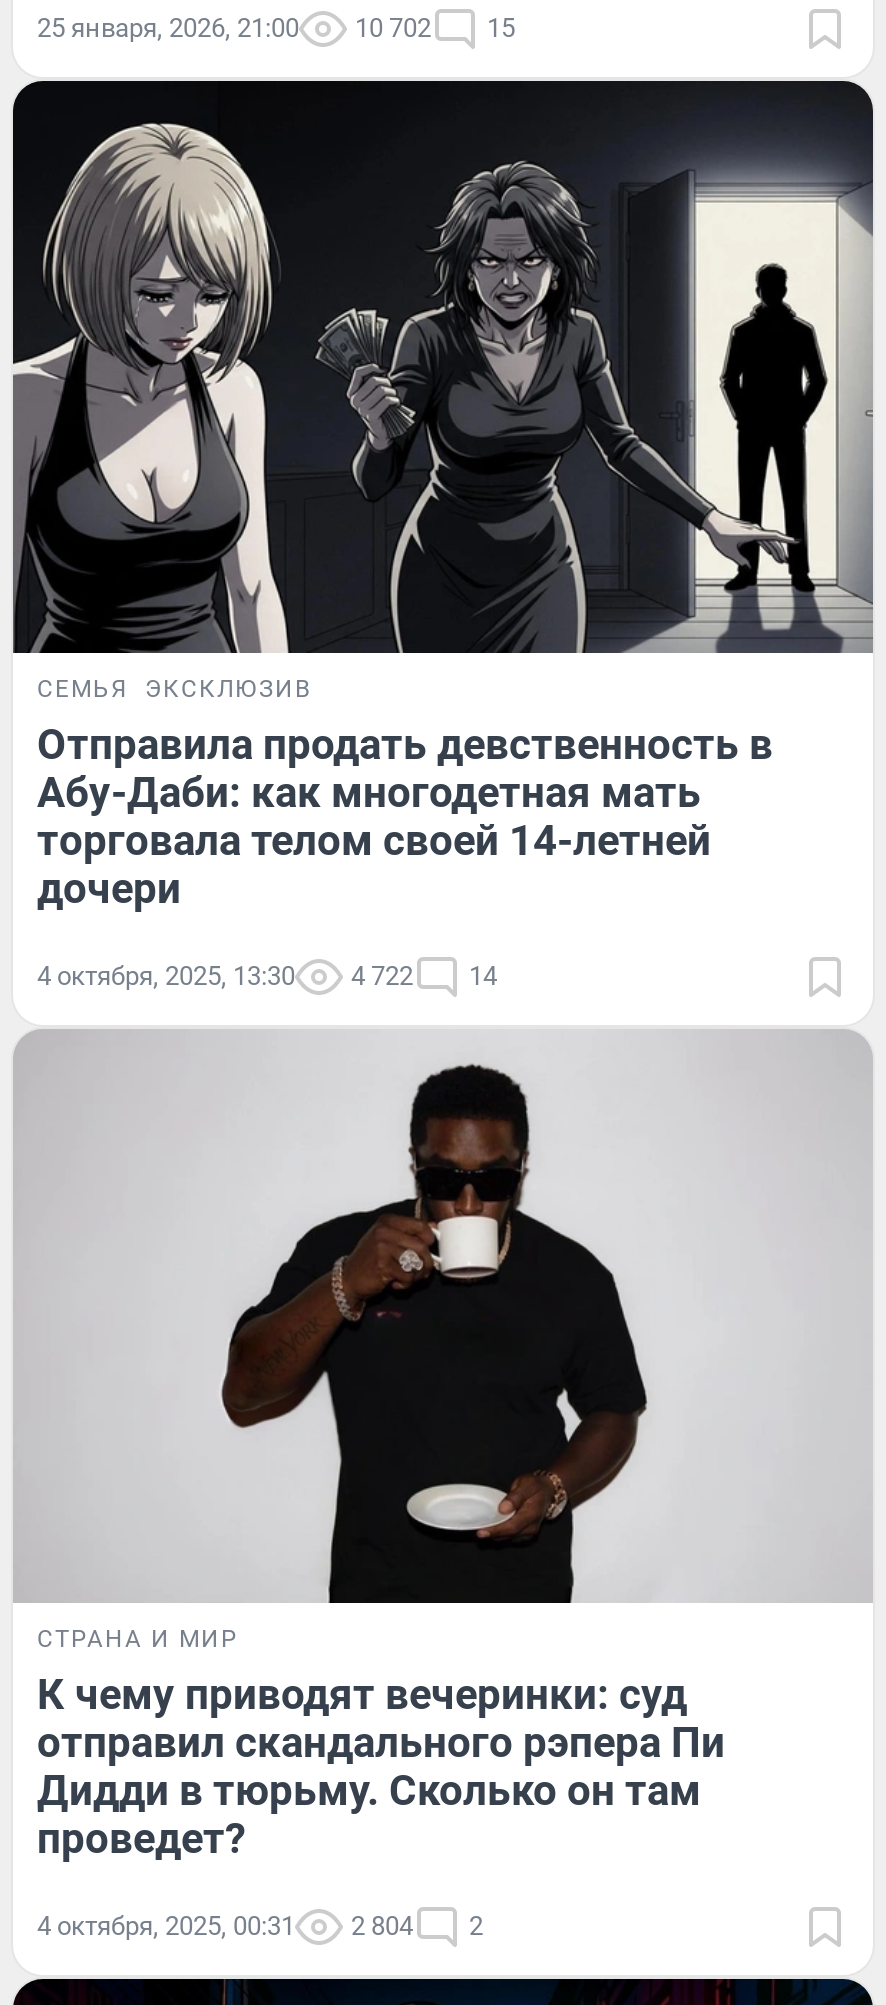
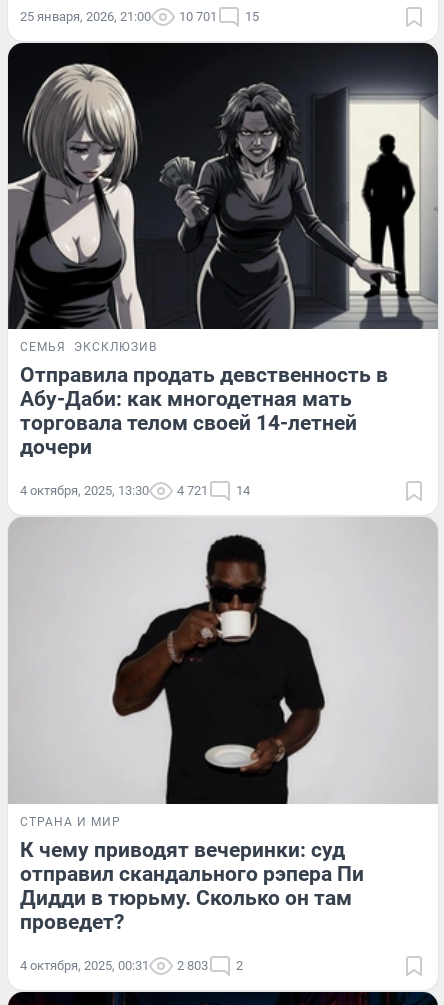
- 25 января, 2026, 21:00 10 702 15
+ 25 января, 2026, 21:00 10 701 15

- 4 октября, 2025, 13:30 4 722 14
+ 4 октября, 2025, 13:30 4 721 14

- 4 октября, 2025, 00:31 2 804 2
+ 4 октября, 2025, 00:31 2 803 2
